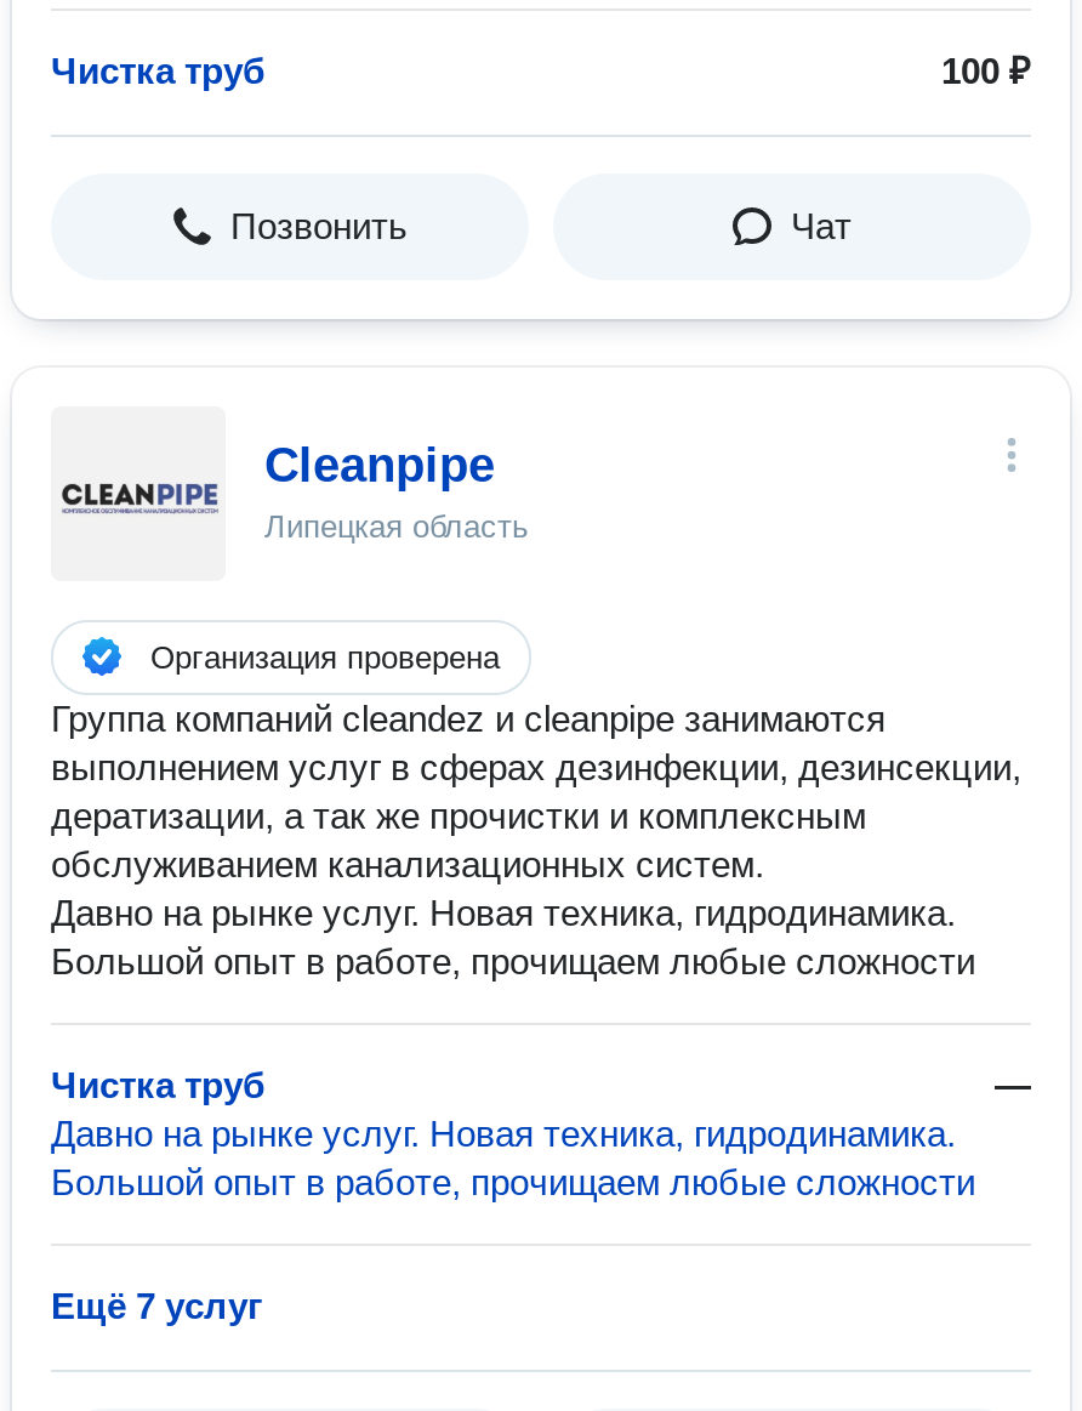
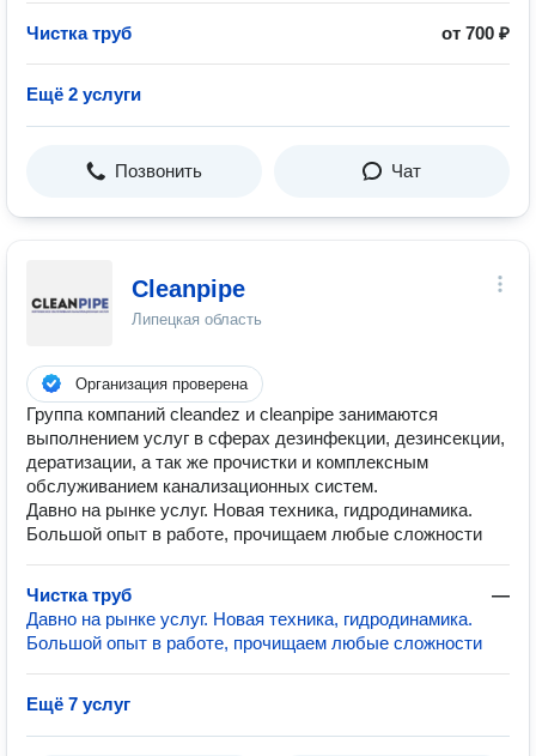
- 100 ₽
+ от 700 ₽
+ Ещё 2 услуги
